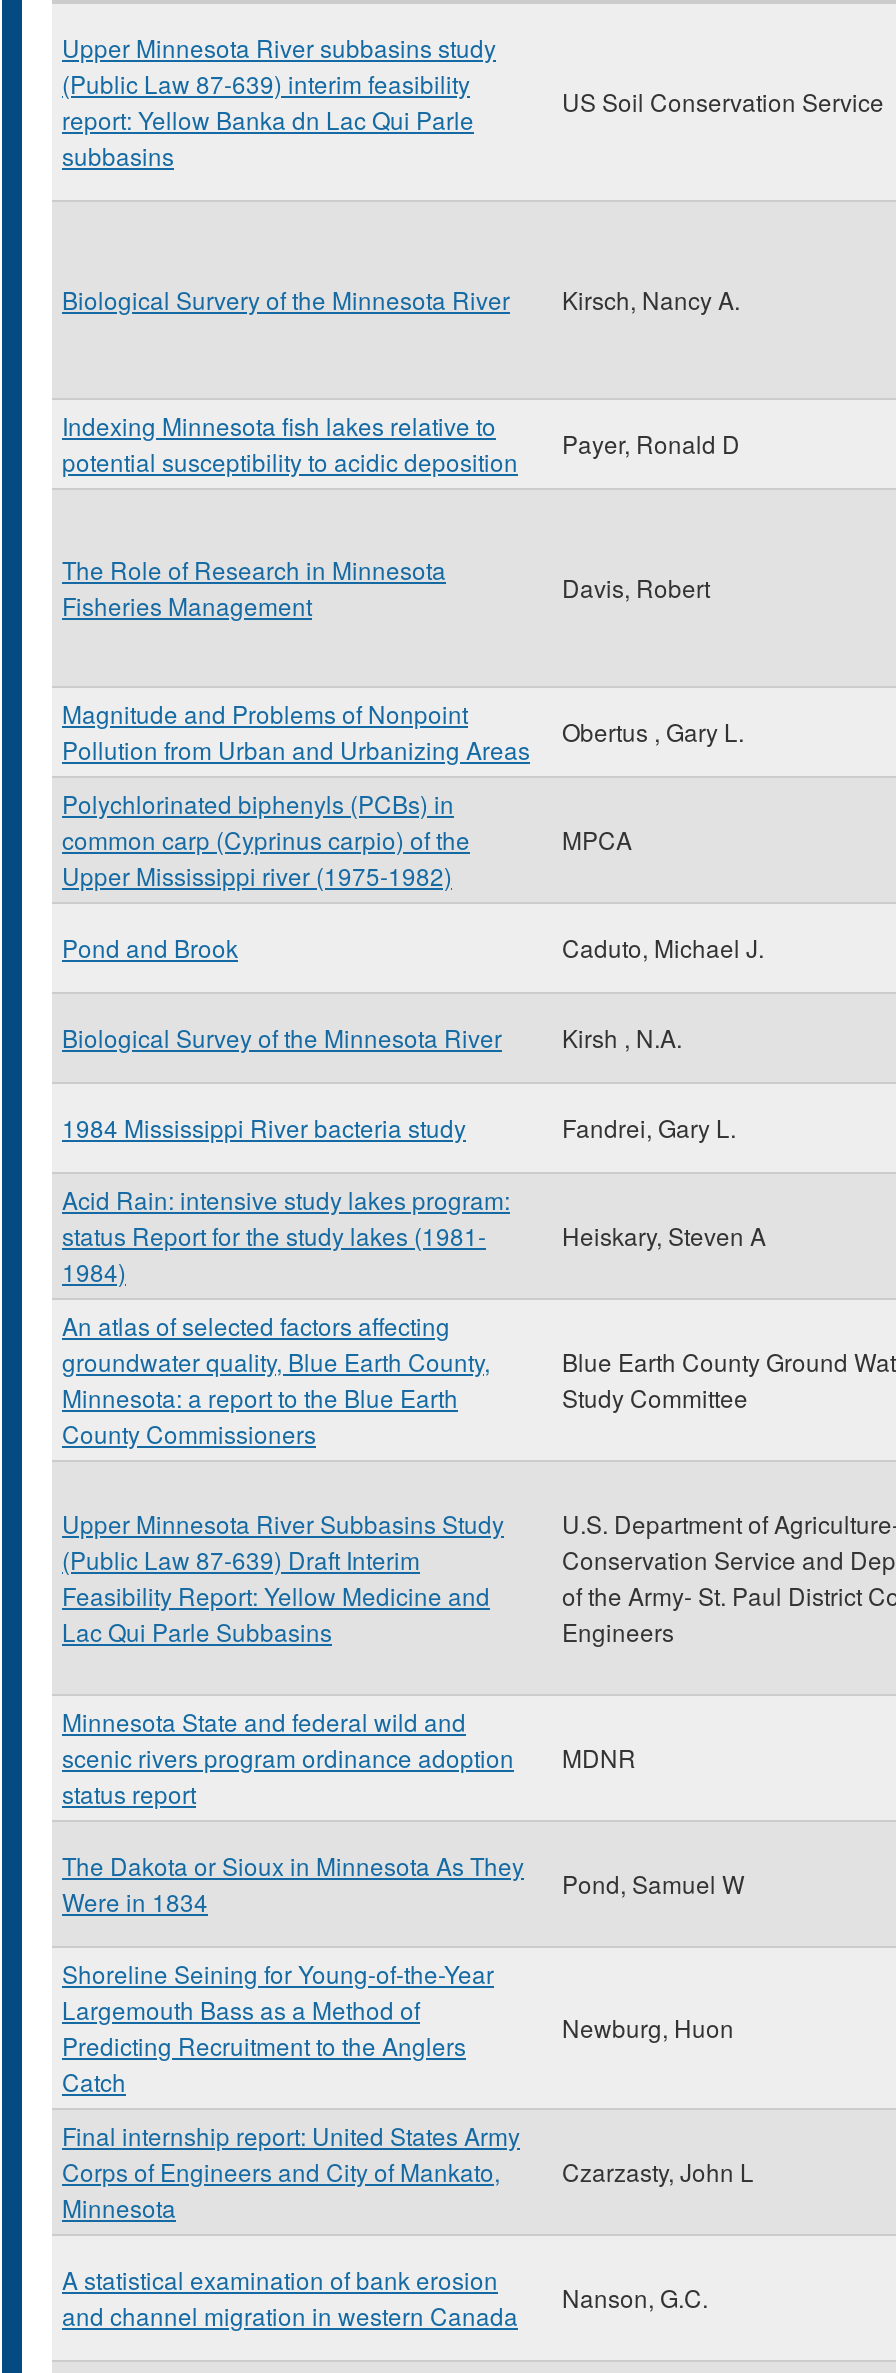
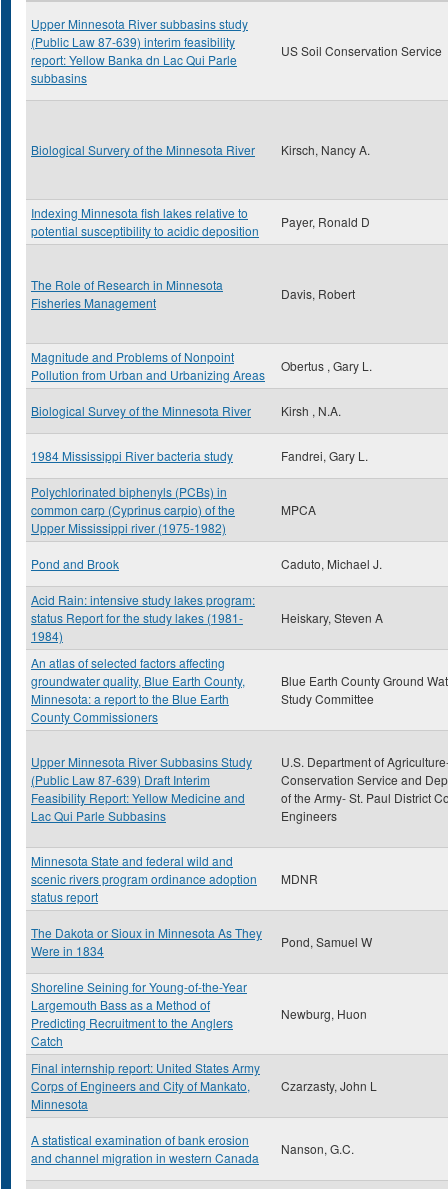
moved down: Polychlorinated biphenyls (PCBs) in | common carp (Cyprinus carpio) of the | Upper Mississippi river (1975-1982) | MPCA | Pond and Brook | Caduto, Michael J.

moved up: Biological Survey of the Minnesota River | Kirsh , N.A. | 1984 Mississippi River bacteria study | Fandrei, Gary L.
